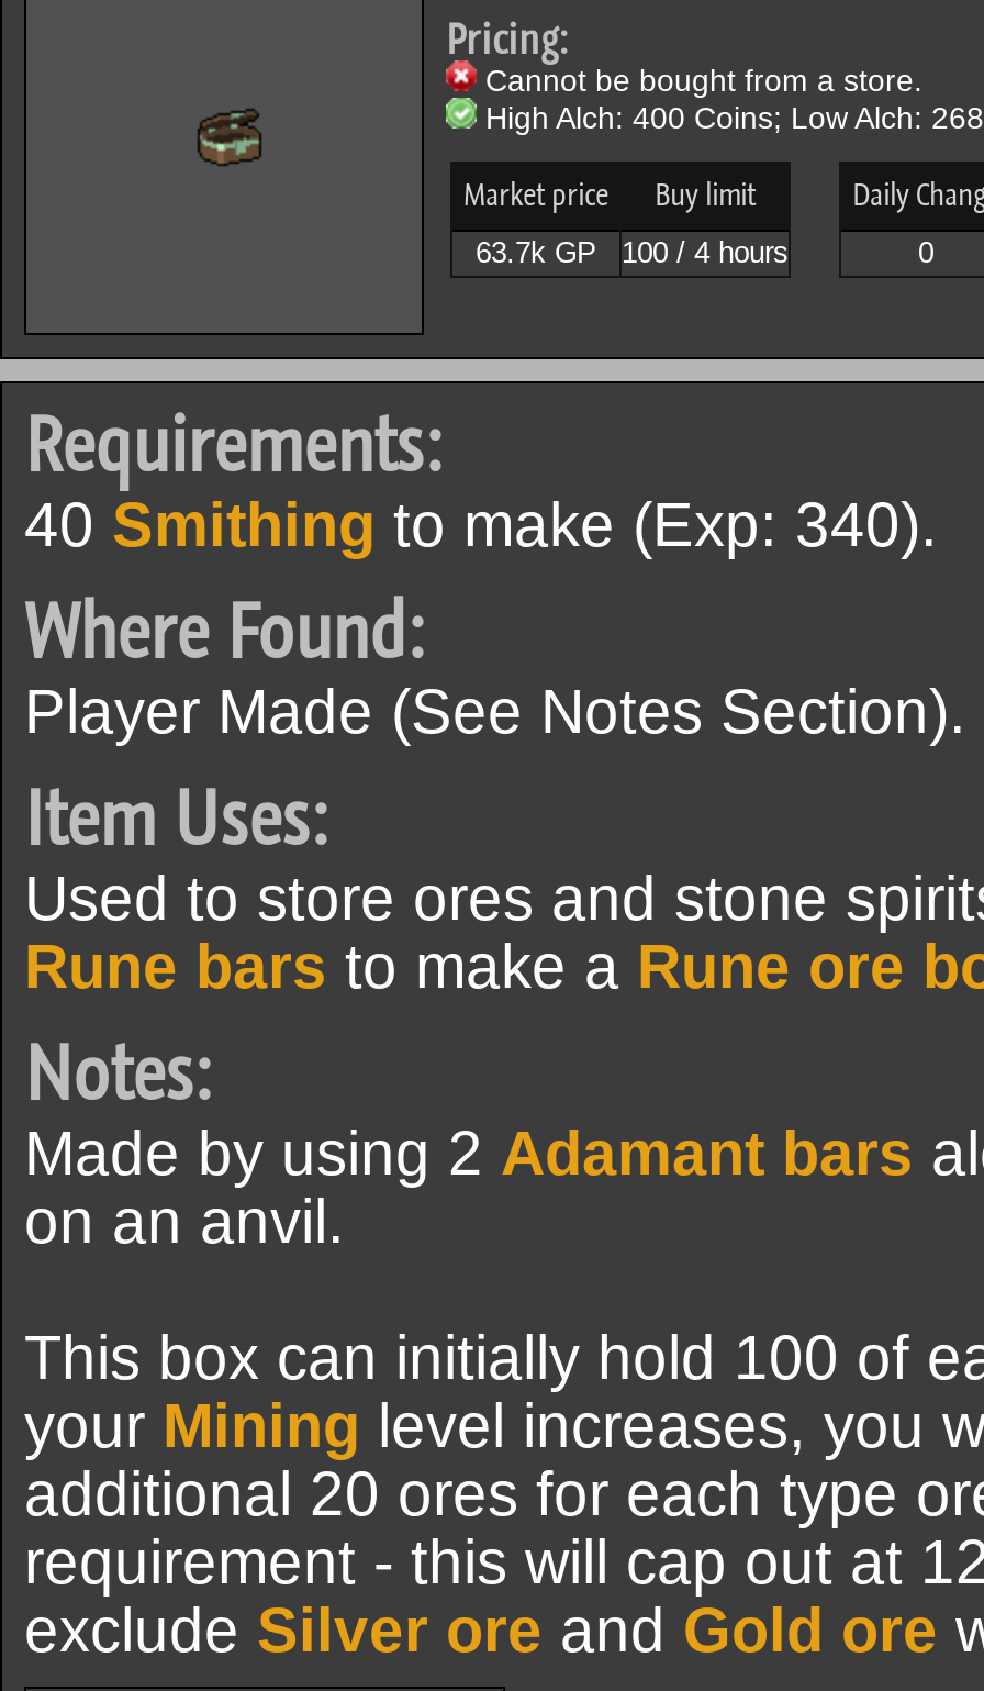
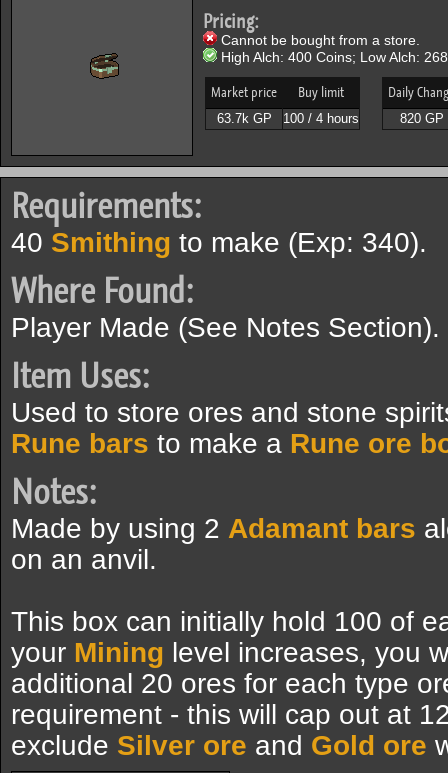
- 0
+ 820 GP
